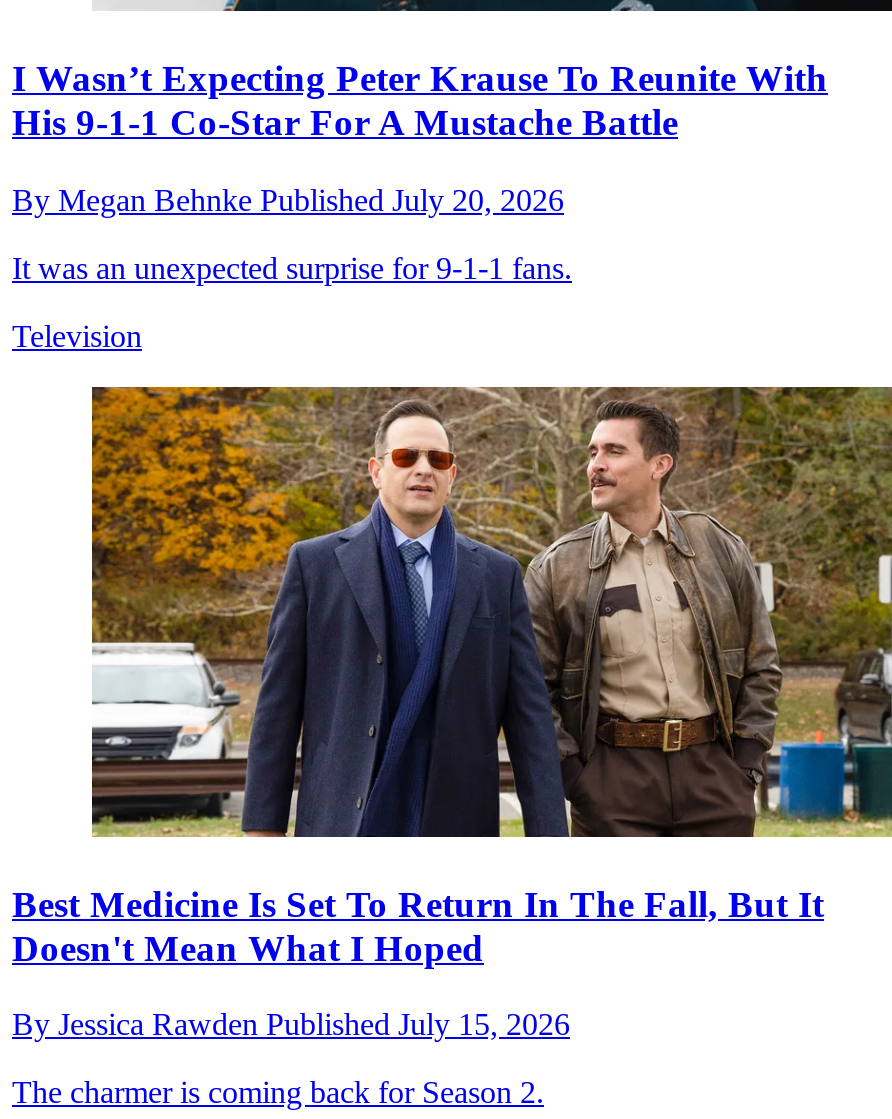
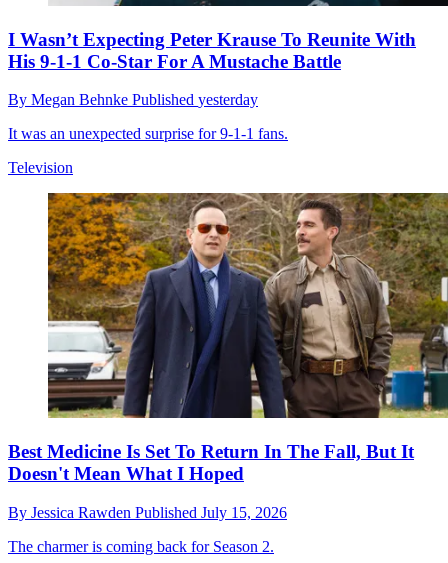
- By Megan Behnke Published July 20, 2026
+ By Megan Behnke Published yesterday
